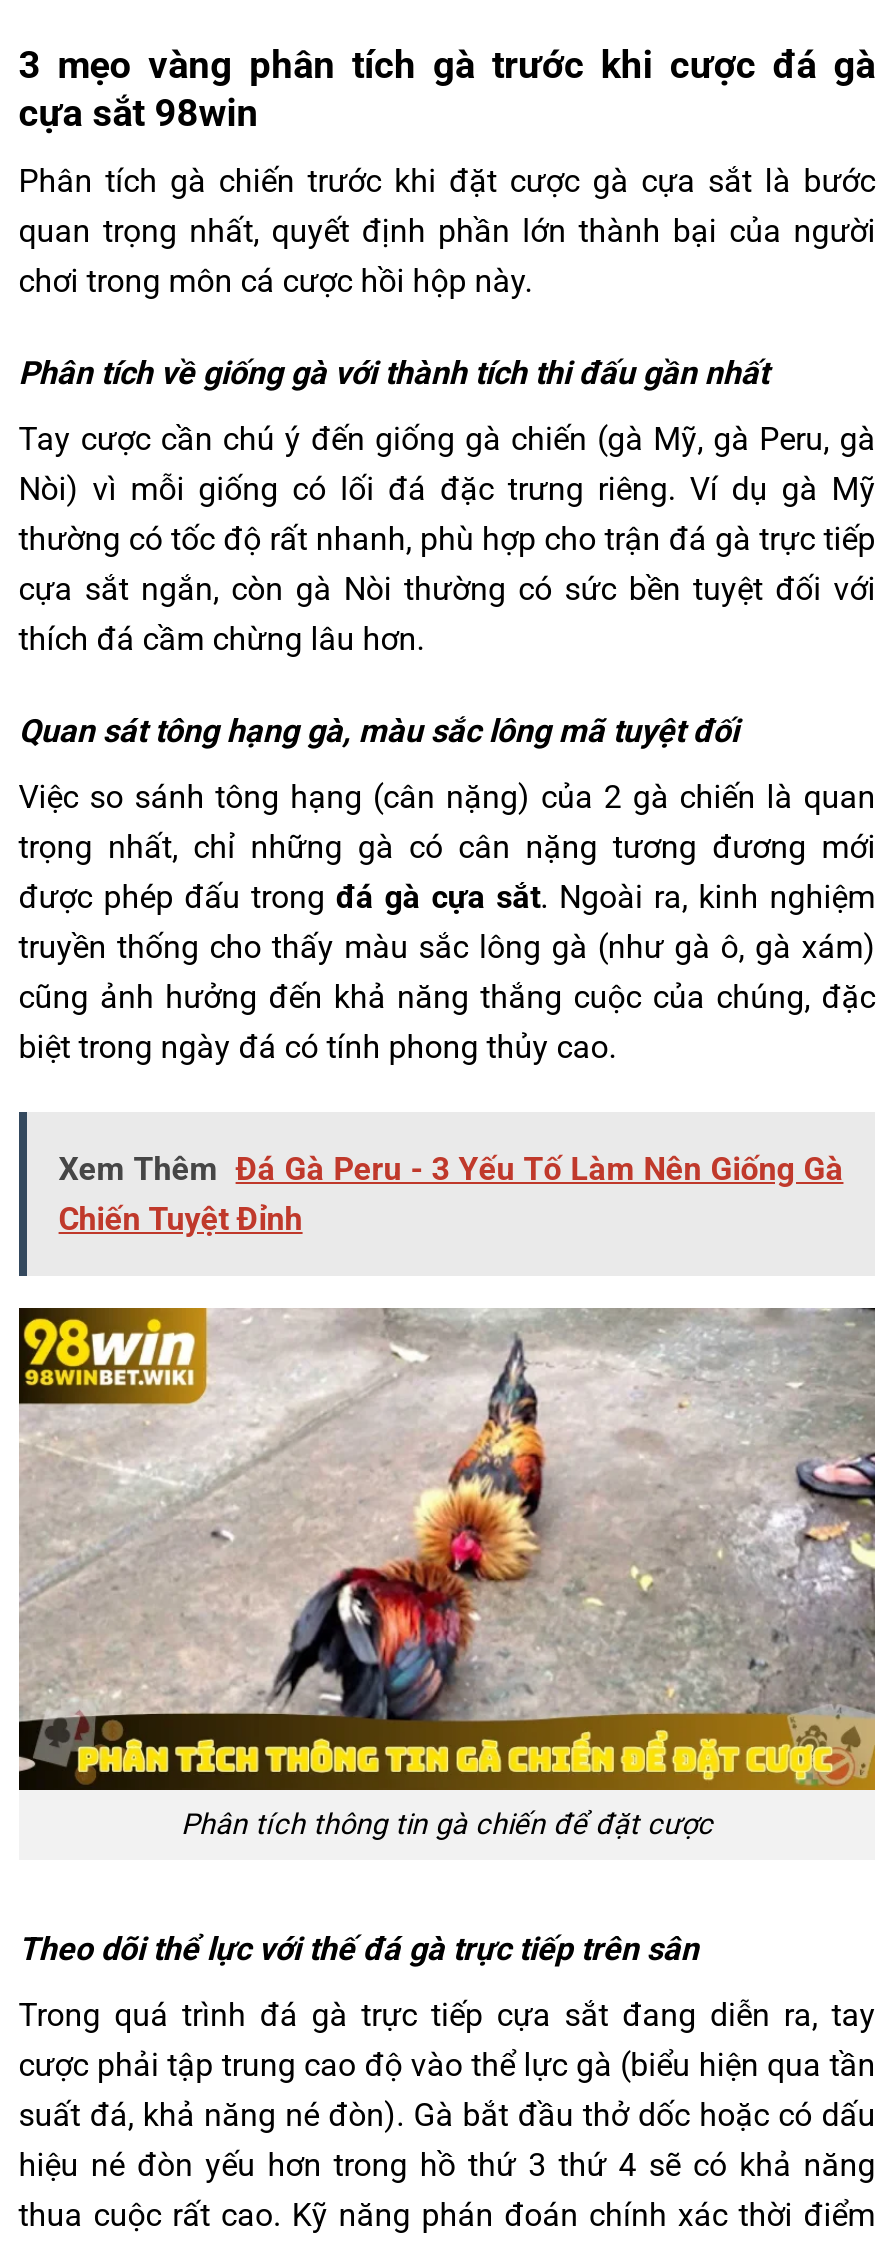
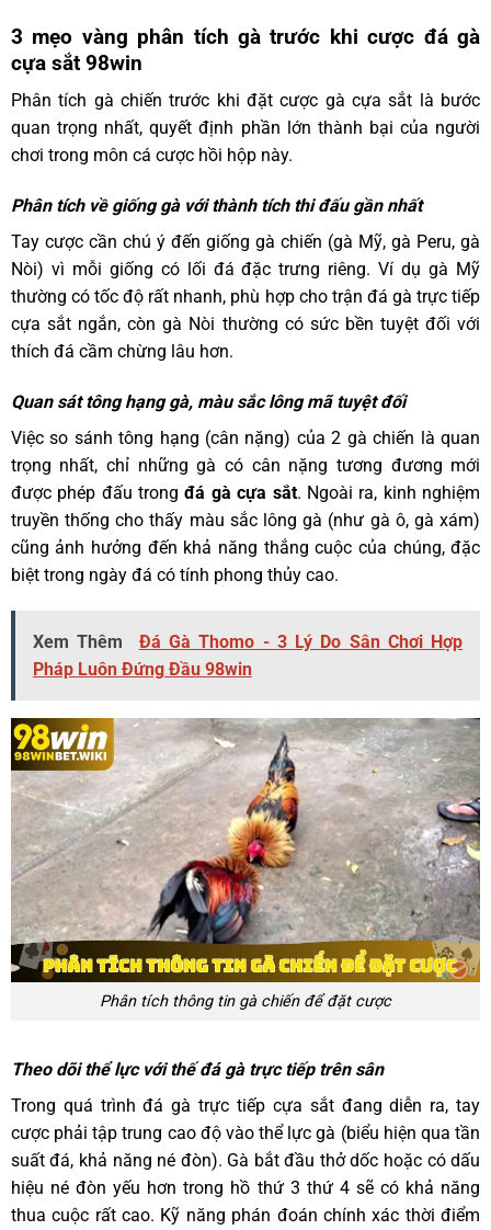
- Xem Thêm Đá Gà Peru - 3 Yếu Tố Làm Nên Giống Gà
- Chiến Tuyệt Đỉnh
+ Xem Thêm
+ Đá Gà Thomo - 3 Lý Do Sân Chơi Hợp
+ Pháp Luôn Đứng Đầu 98win
